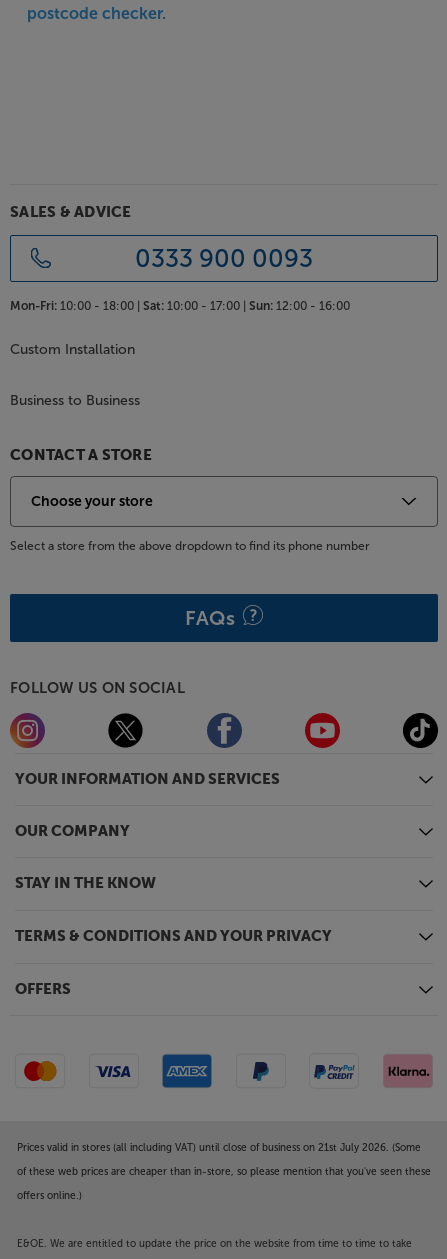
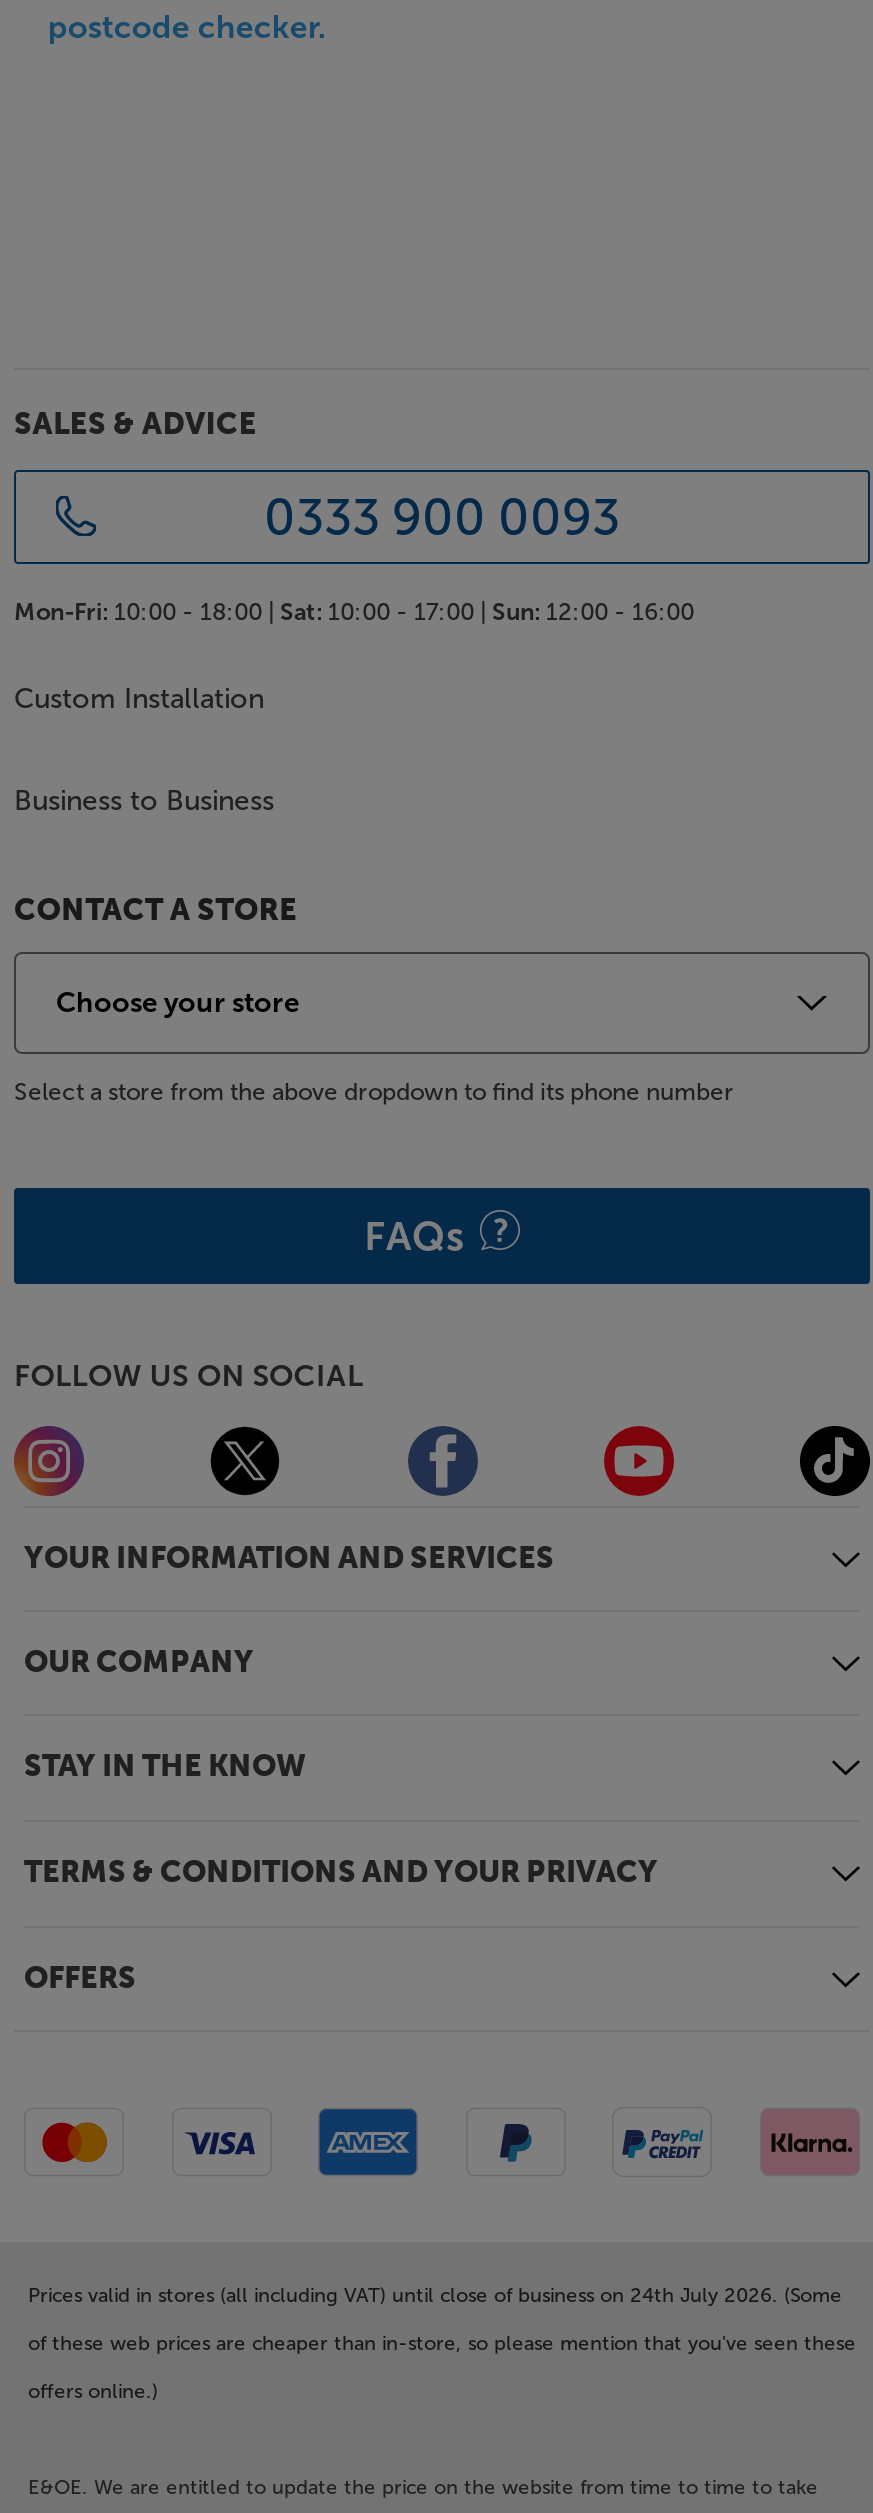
- Prices valid in stores (all including VAT) until close of business on 21st July 2026. (Some
+ Prices valid in stores (all including VAT) until close of business on 24th July 2026. (Some
